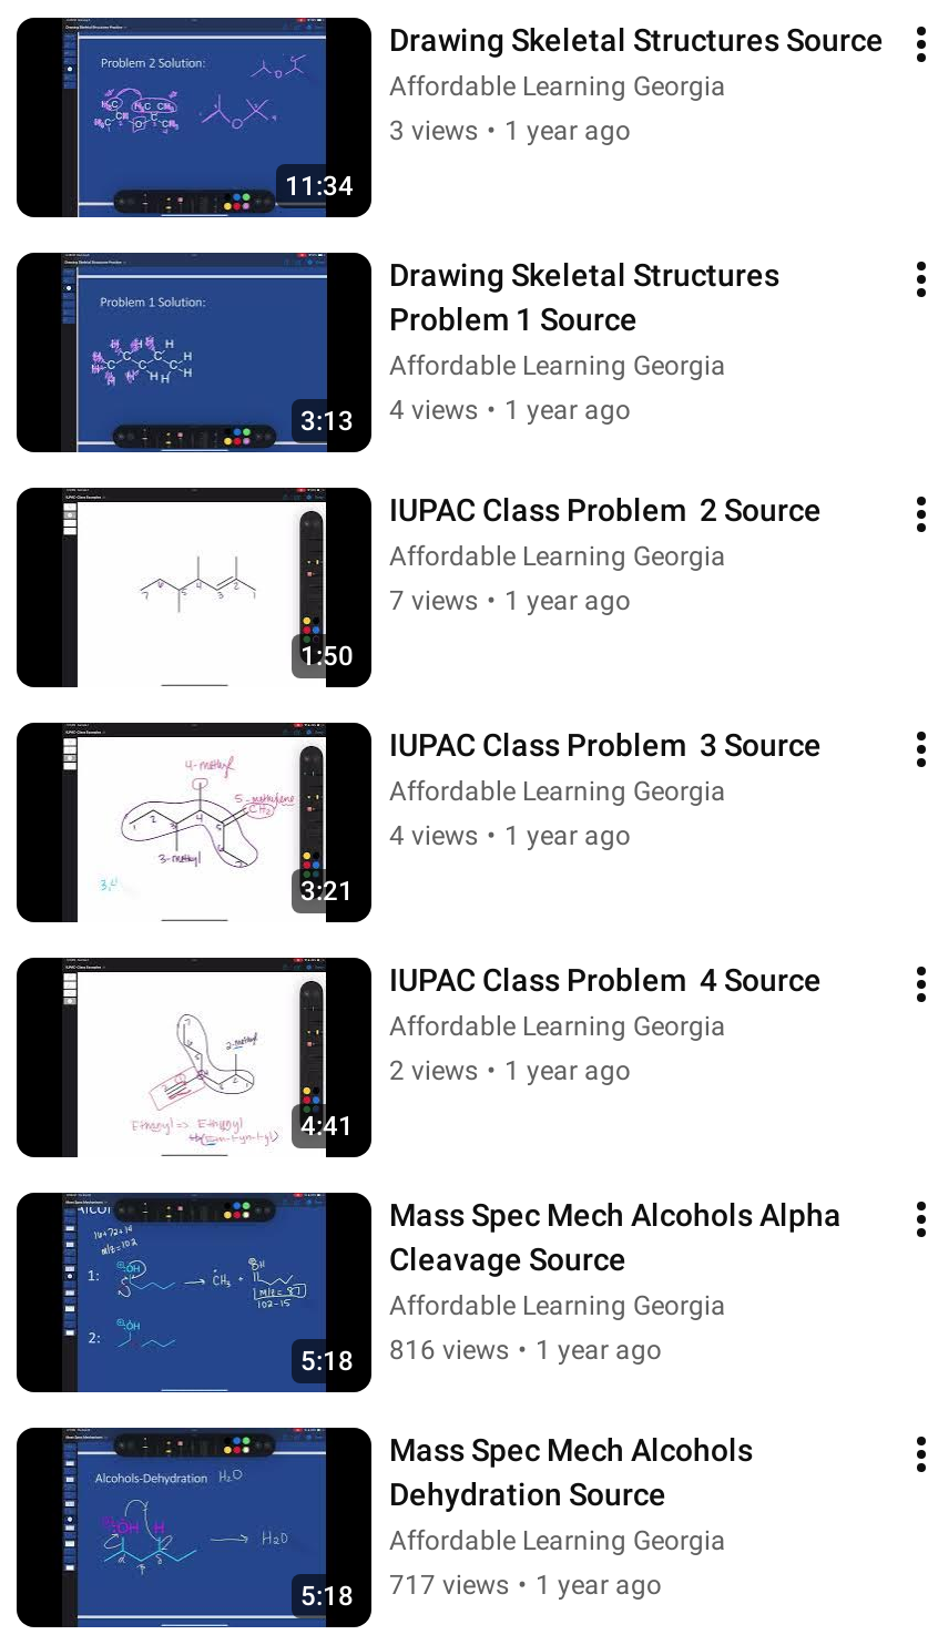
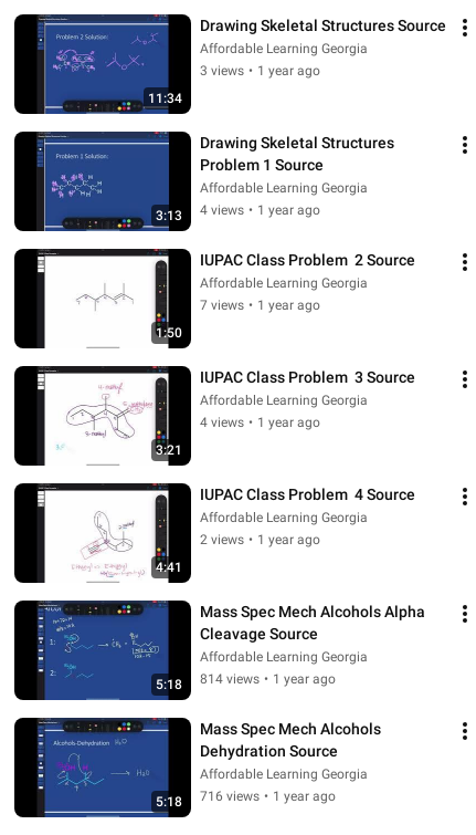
- 816 views • 1 year ago
+ 814 views • 1 year ago

- 717 views • 1 year ago
+ 716 views • 1 year ago
